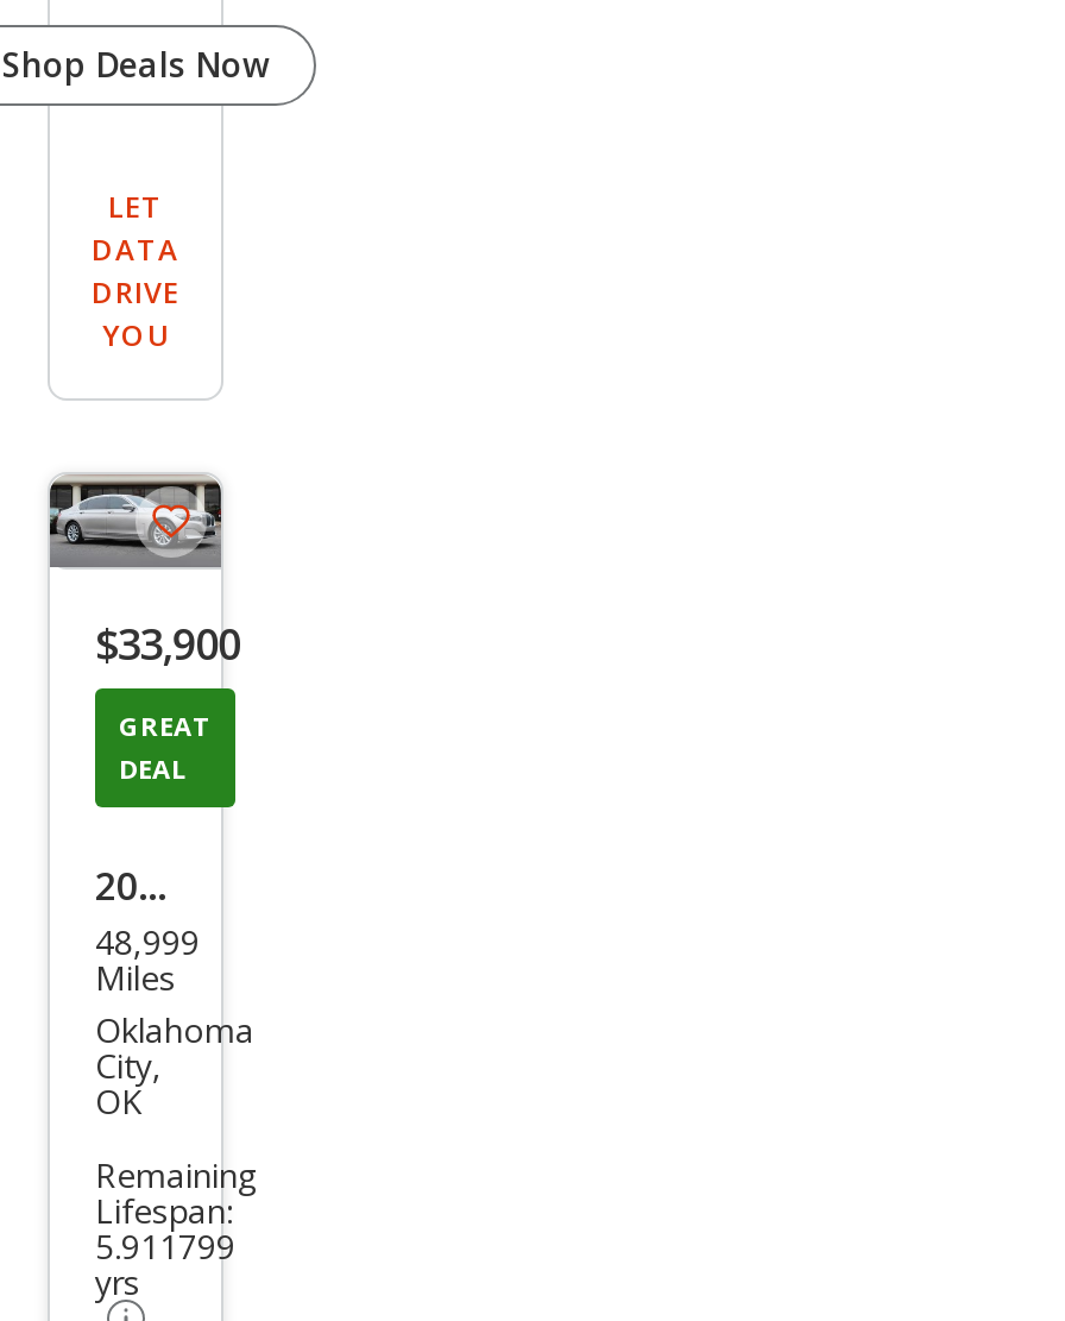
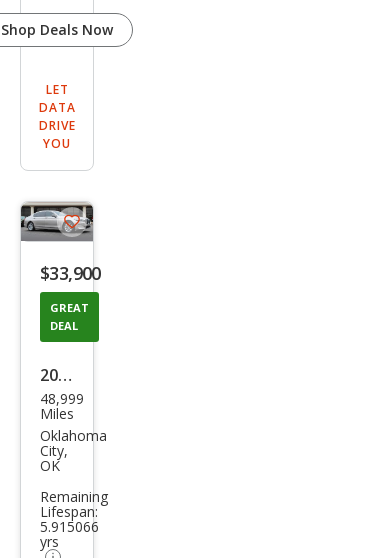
- 5.911799
+ 5.915066
